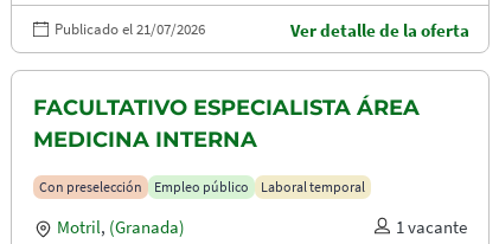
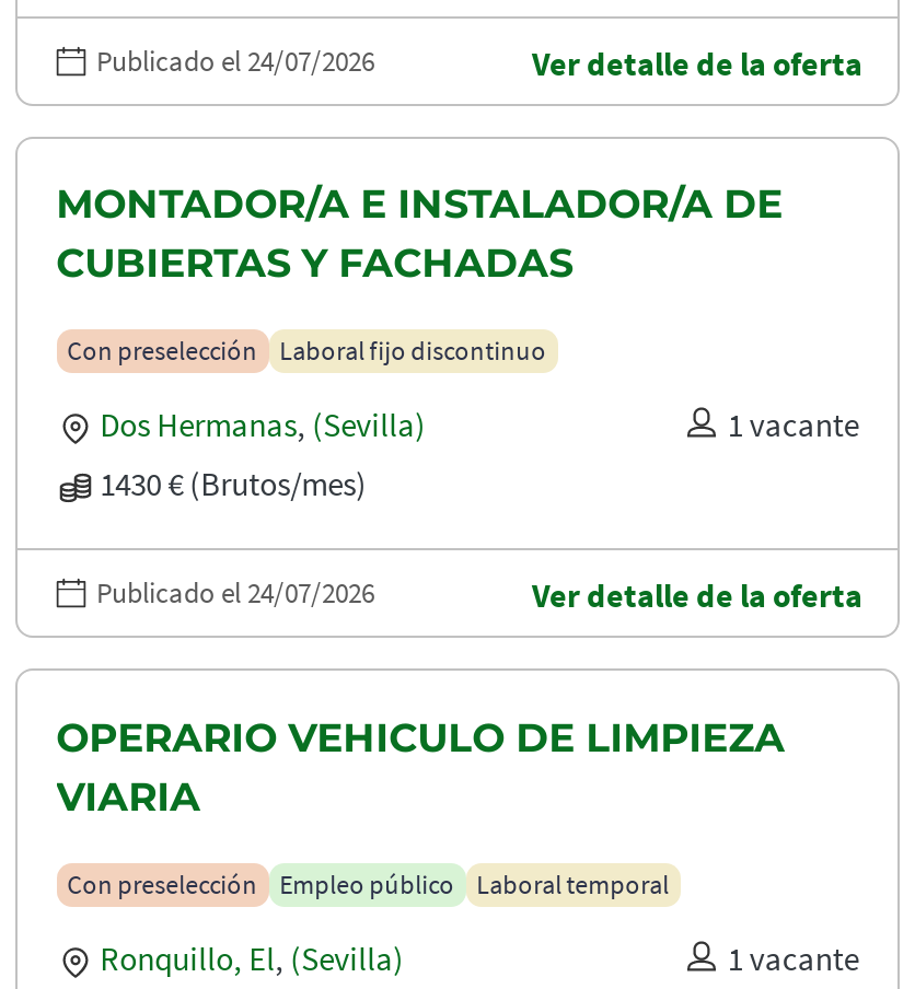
- Publicado el 21/07/2026
+ Publicado el 24/07/2026

- FACULTATIVO ESPECIALISTA ÁREA
- MEDICINA INTERNA
+ MONTADOR/A E INSTALADOR/A DE
+ CUBIERTAS Y FACHADAS
+ Con preselección
+ Laboral fijo discontinuo
+ Dos Hermanas, (Sevilla)
+ 1 vacante
+ 1430 € (Brutos/mes)
+ Publicado el 24/07/2026
+ Ver detalle de la oferta
+ OPERARIO VEHICULO DE LIMPIEZA
+ VIARIA

- Motril, (Granada)
+ Ronquillo, El, (Sevilla)
